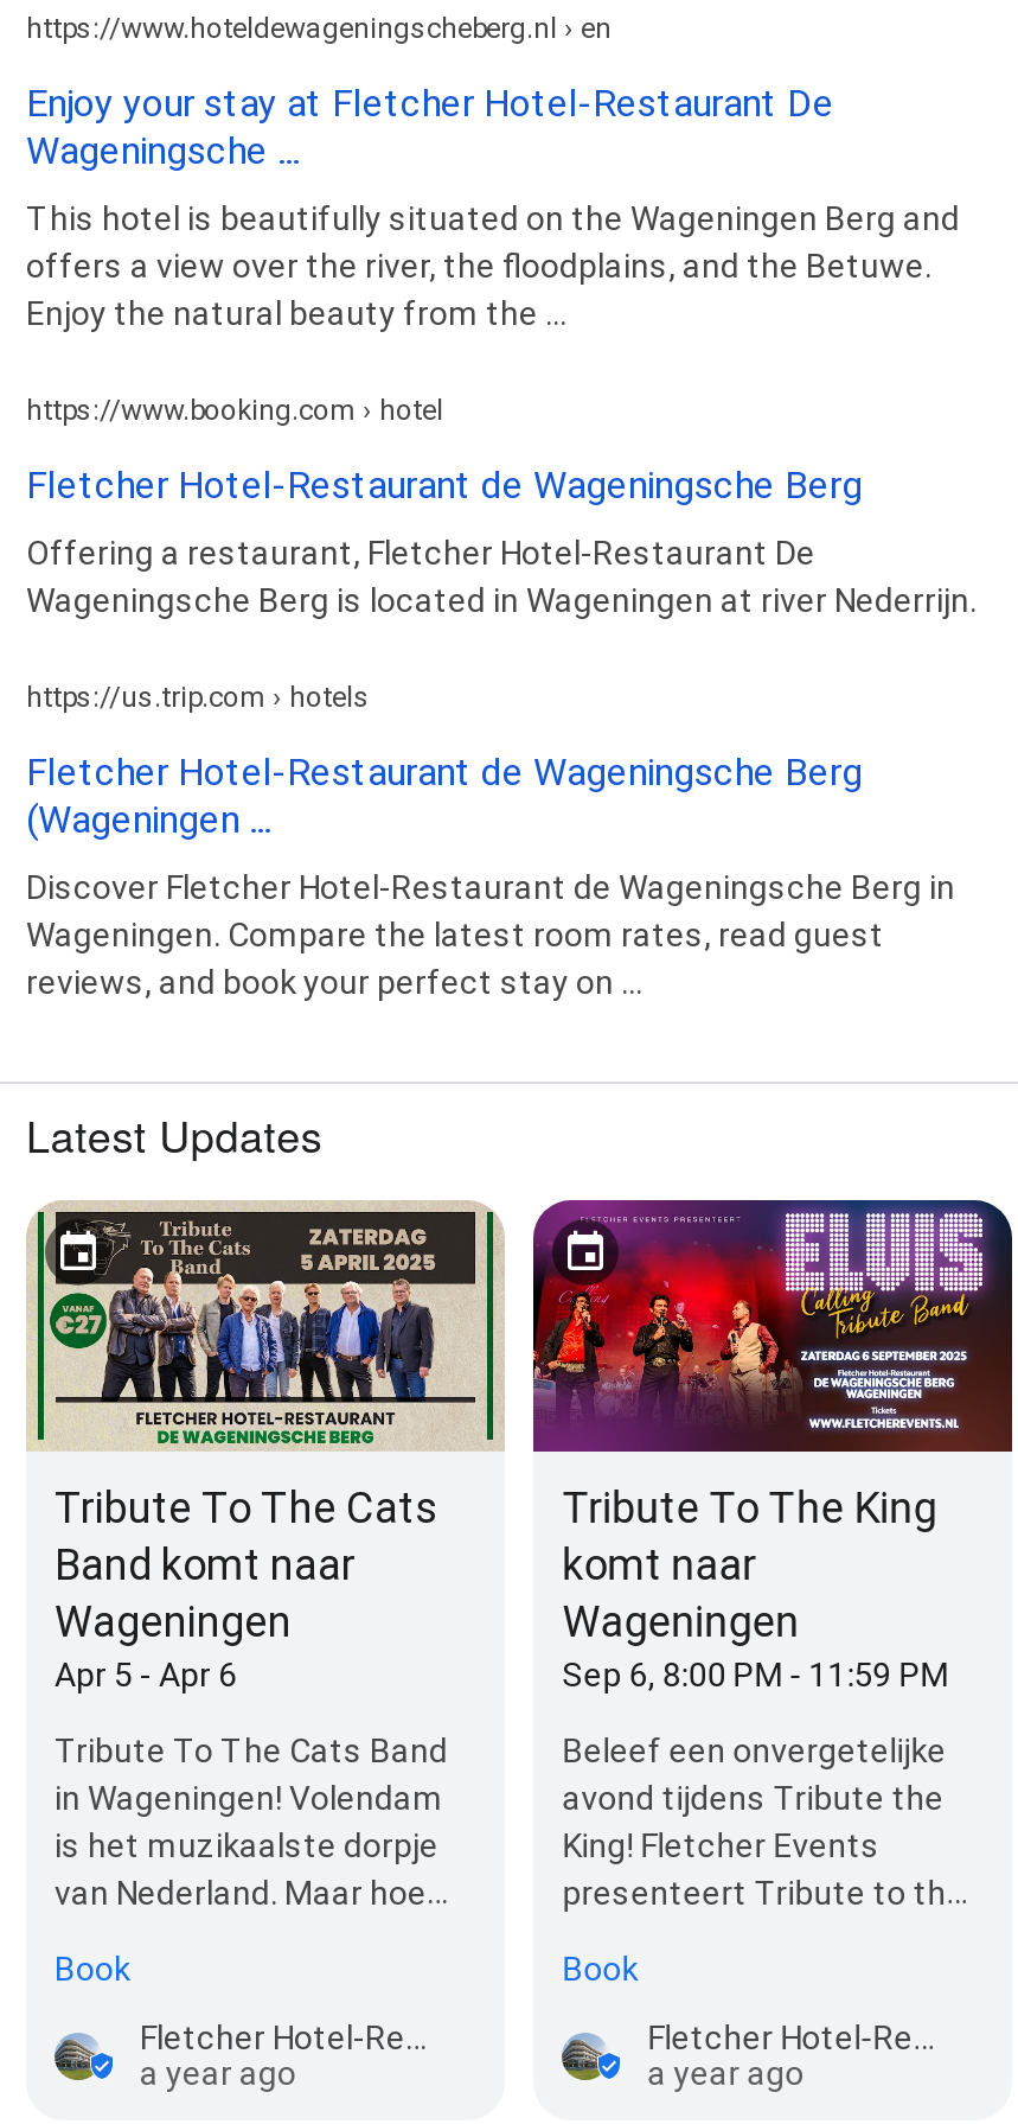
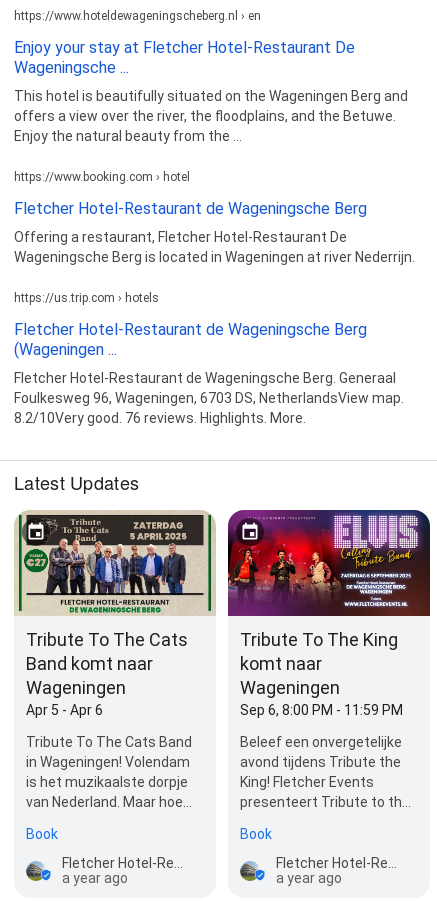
- Discover Fletcher Hotel-Restaurant de Wageningsche Berg in
- Wageningen. Compare the latest room rates, read guest
- reviews, and book your perfect stay on ...
+ Fletcher Hotel-Restaurant de Wageningsche Berg. Generaal
+ Foulkesweg 96, Wageningen, 6703 DS, NetherlandsView map.
+ 8.2/10Very good. 76 reviews. Highlights. More.
